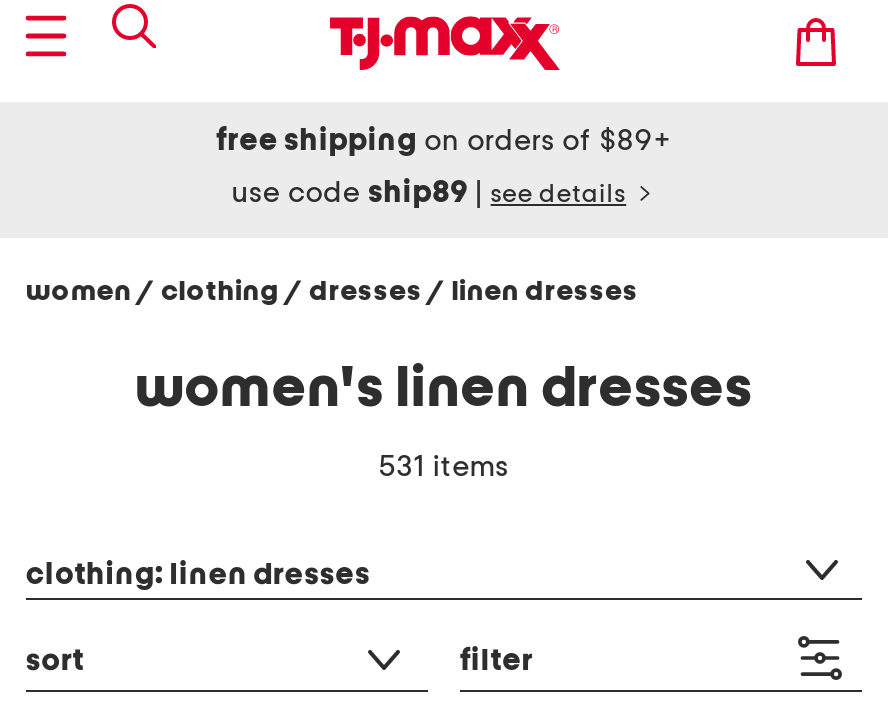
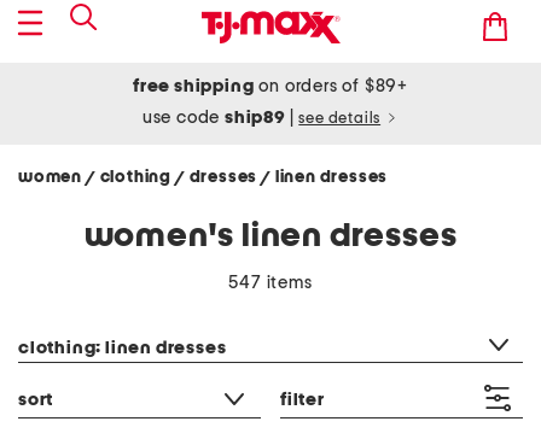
- 531 items
+ 547 items
